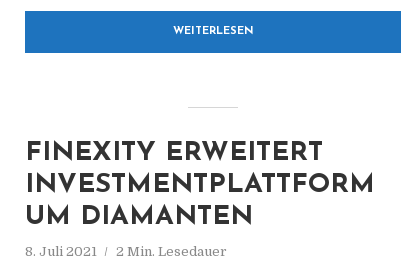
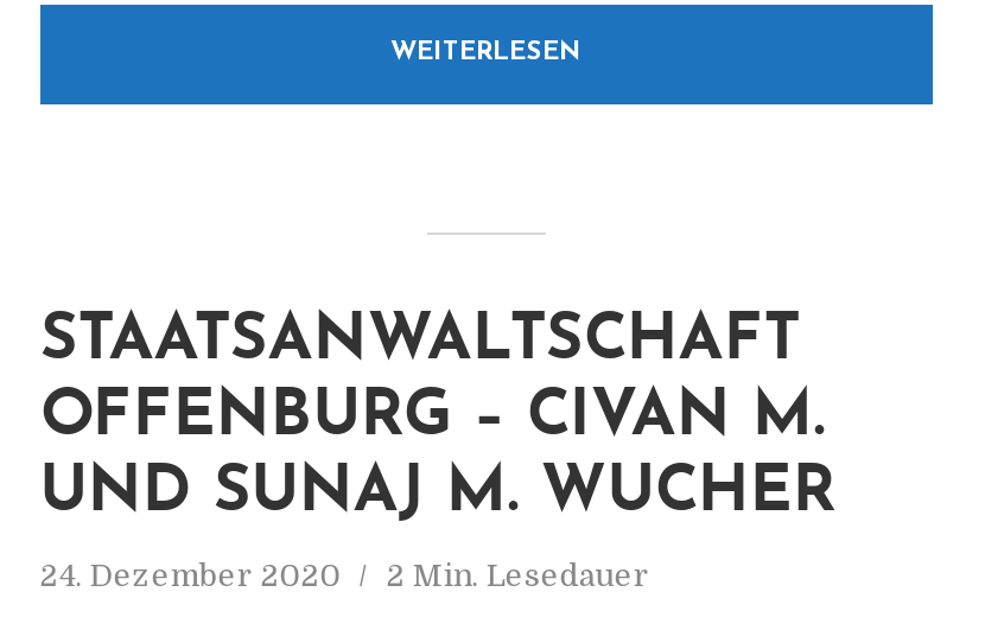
- FINEXITY ERWEITERT
- INVESTMENTPLATTFORM
- UM DIAMANTEN
+ STAATSANWALTSCHAFT
+ OFFENBURG – CIVAN M.
+ UND SUNAJ M. WUCHER

- 8. Juli 2021 2 Min. Lesedauer
+ 24. Dezember 2020 2 Min. Lesedauer
